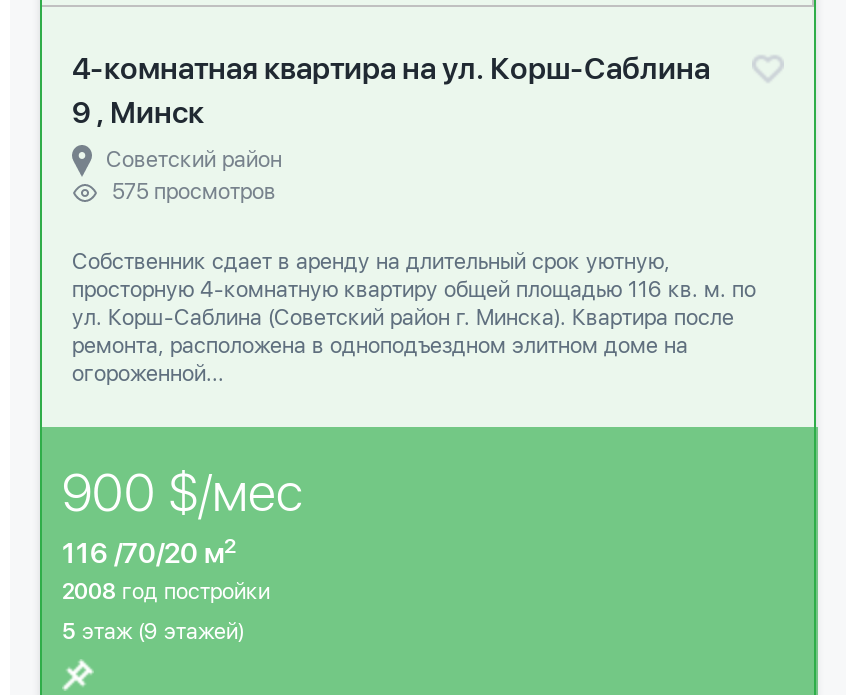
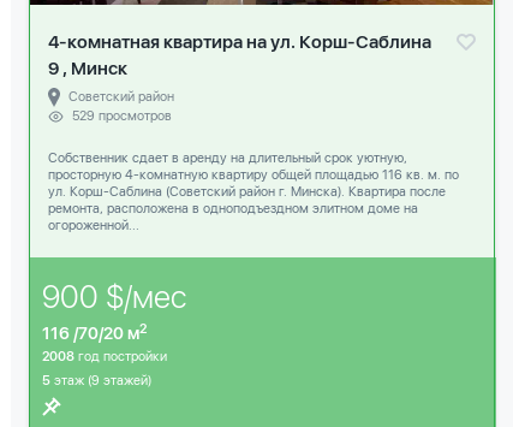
- 575 просмотров
+ 529 просмотров
